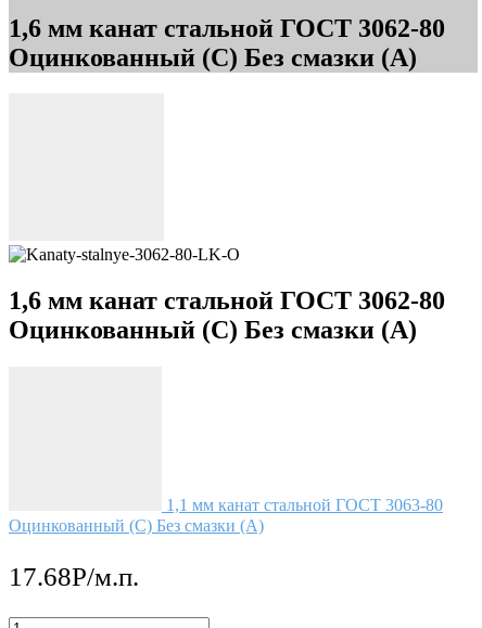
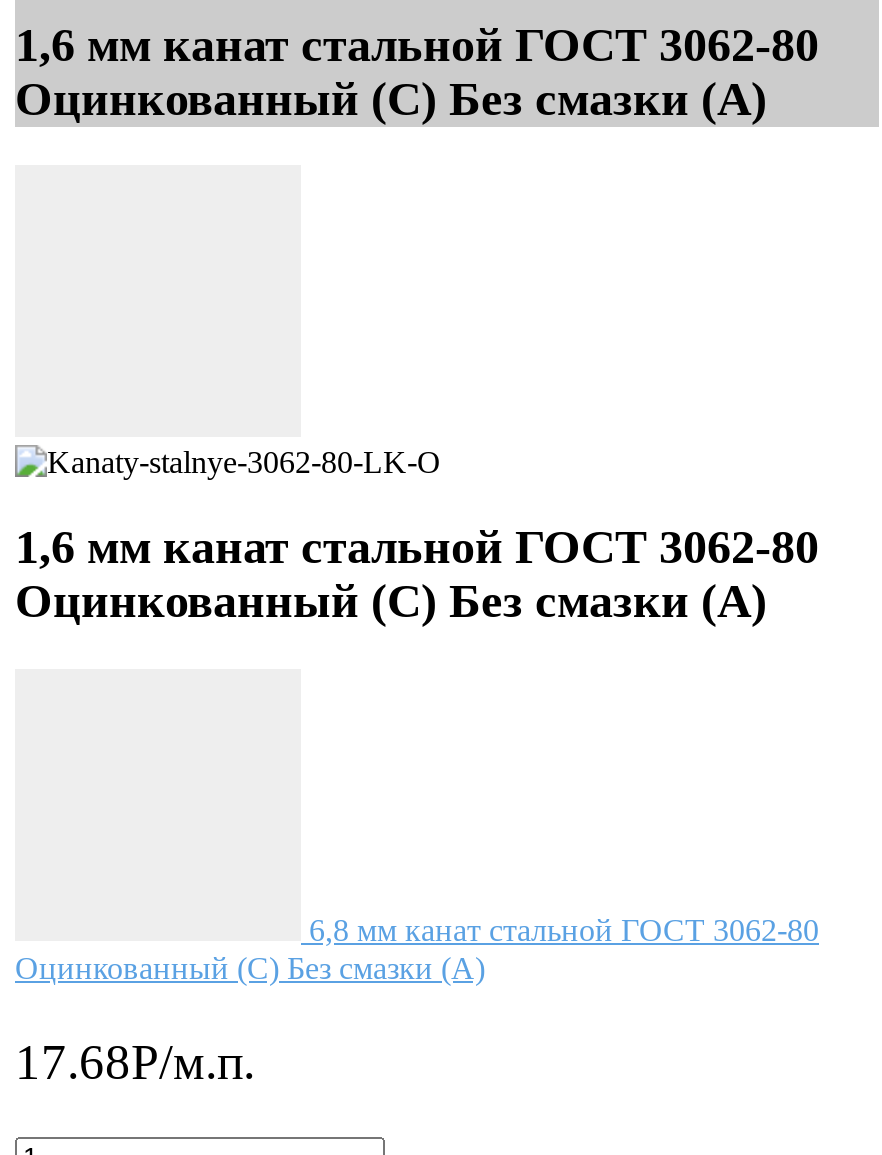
- 1,1 мм канат стальной ГОСТ 3063-80
+ 6,8 мм канат стальной ГОСТ 3062-80
